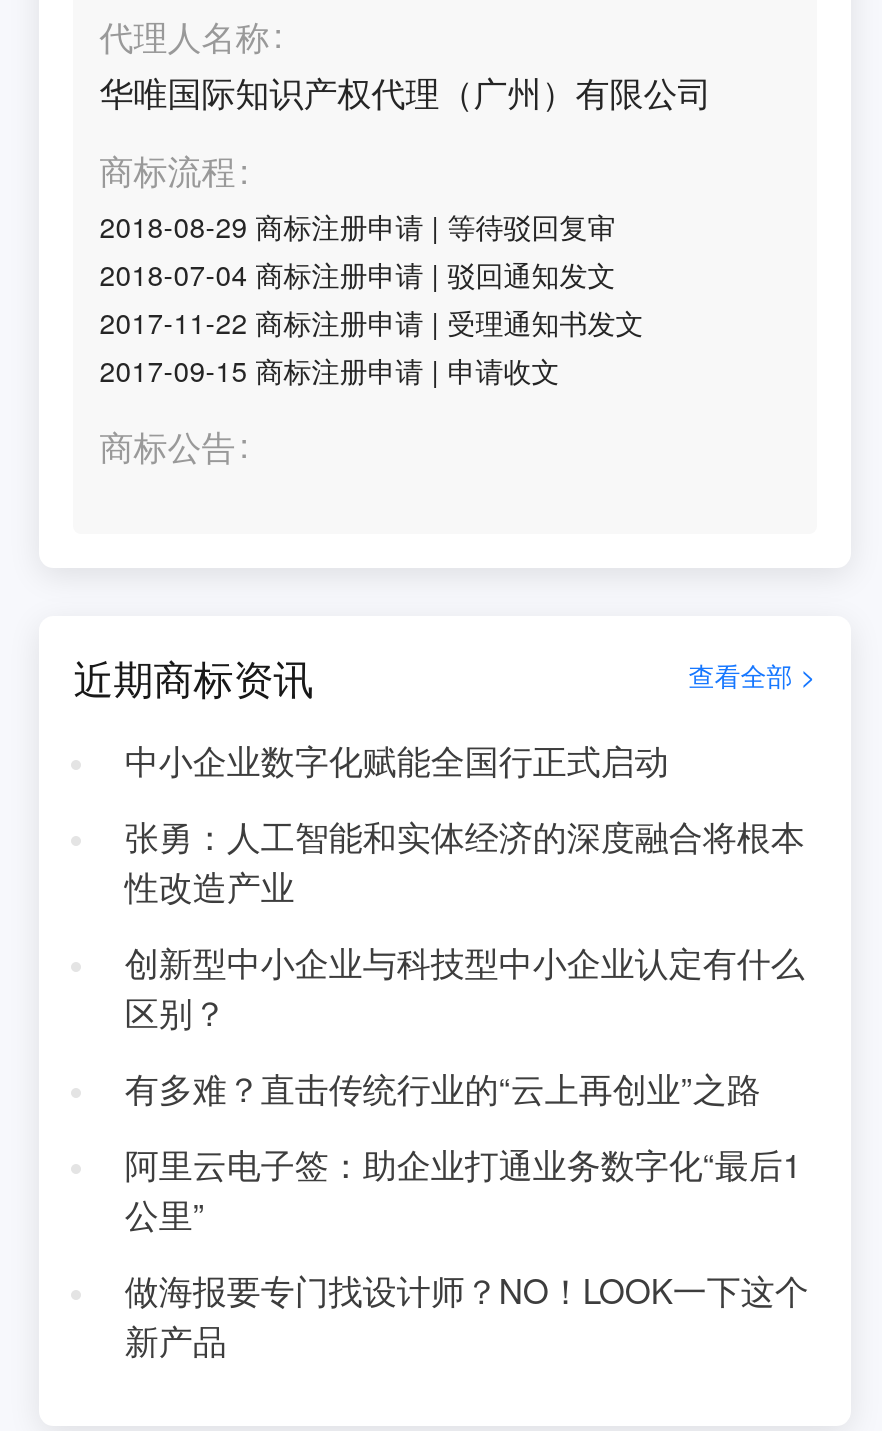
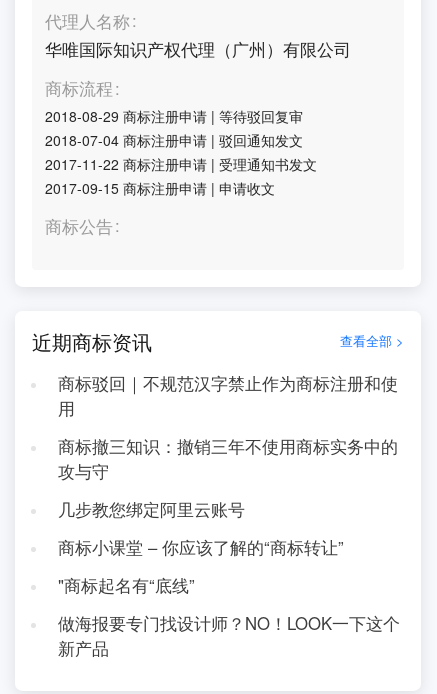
- 中小企业数字化赋能全国行正式启动
+ 商标驳回｜不规范汉字禁止作为商标注册和使
+ 用

- 张勇：人工智能和实体经济的深度融合将根本
- 性改造产业
+ 商标撤三知识：撤销三年不使用商标实务中的
+ 攻与守

- 创新型中小企业与科技型中小企业认定有什么
- 区别？
+ 几步教您绑定阿里云账号

- 有多难？直击传统行业的“云上再创业”之路
+ 商标小课堂 – 你应该了解的“商标转让”

- 阿里云电子签：助企业打通业务数字化“最后1
- 公里”
+ "商标起名有“底线”
